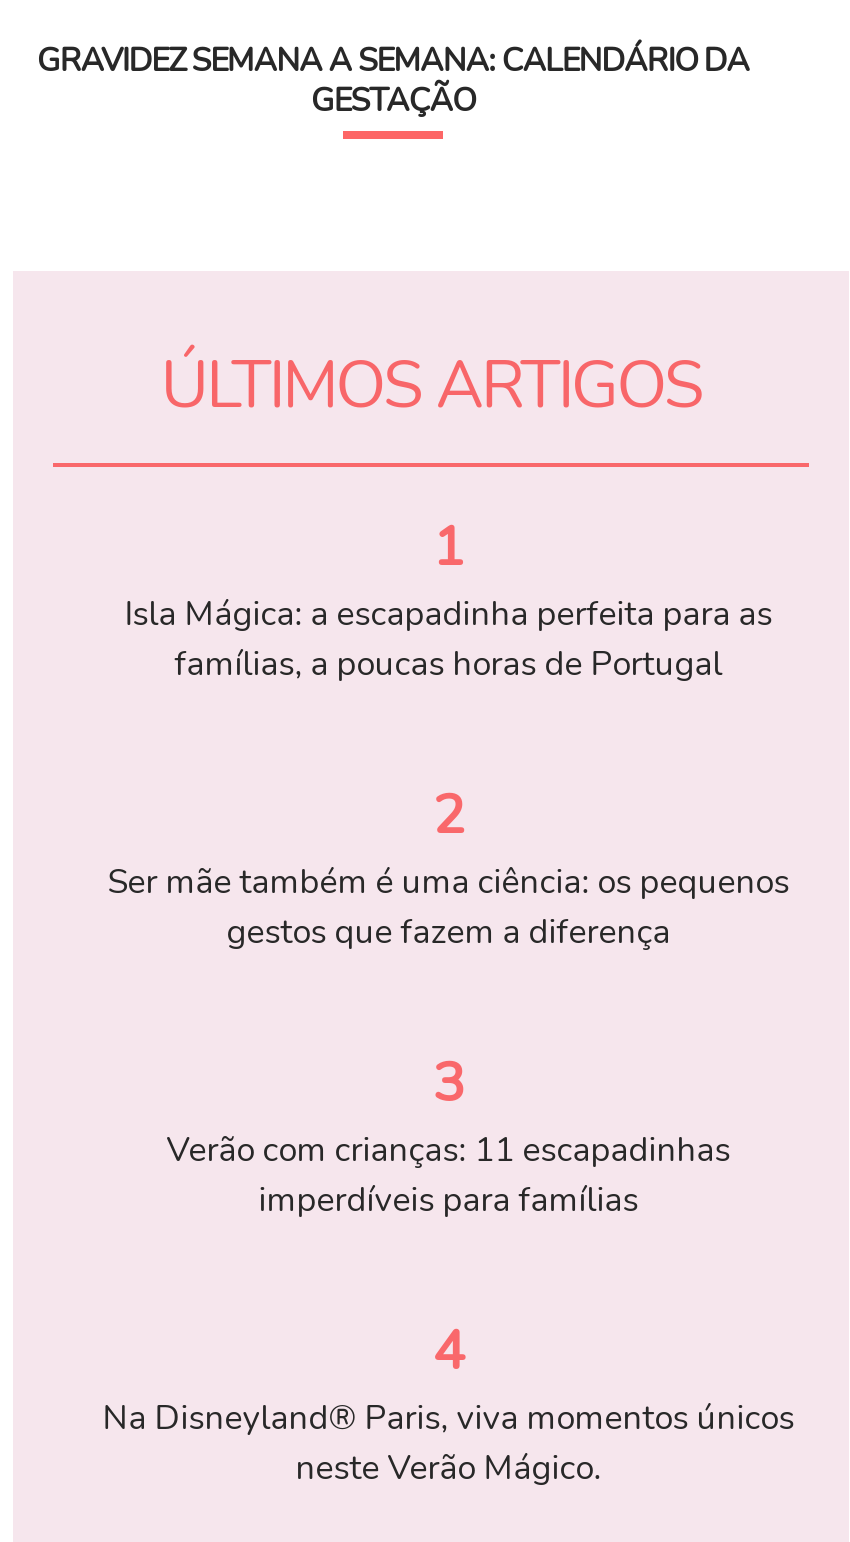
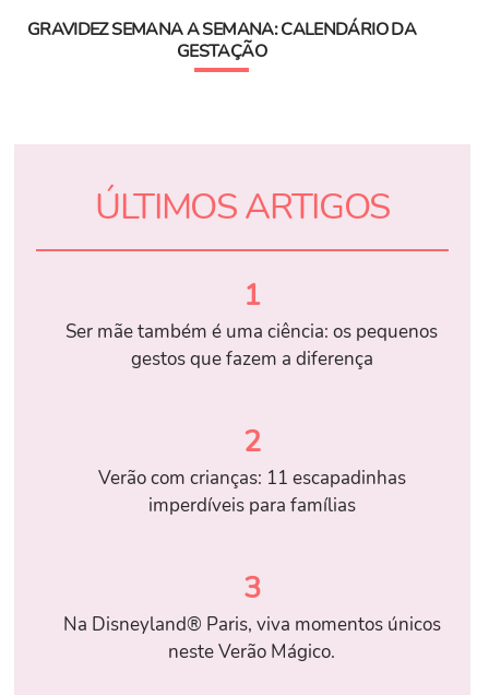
- Isla Mágica: a escapadinha perfeita para as
- famílias, a poucas horas de Portugal
- 2

- 3
+ 2

- 4
+ 3
